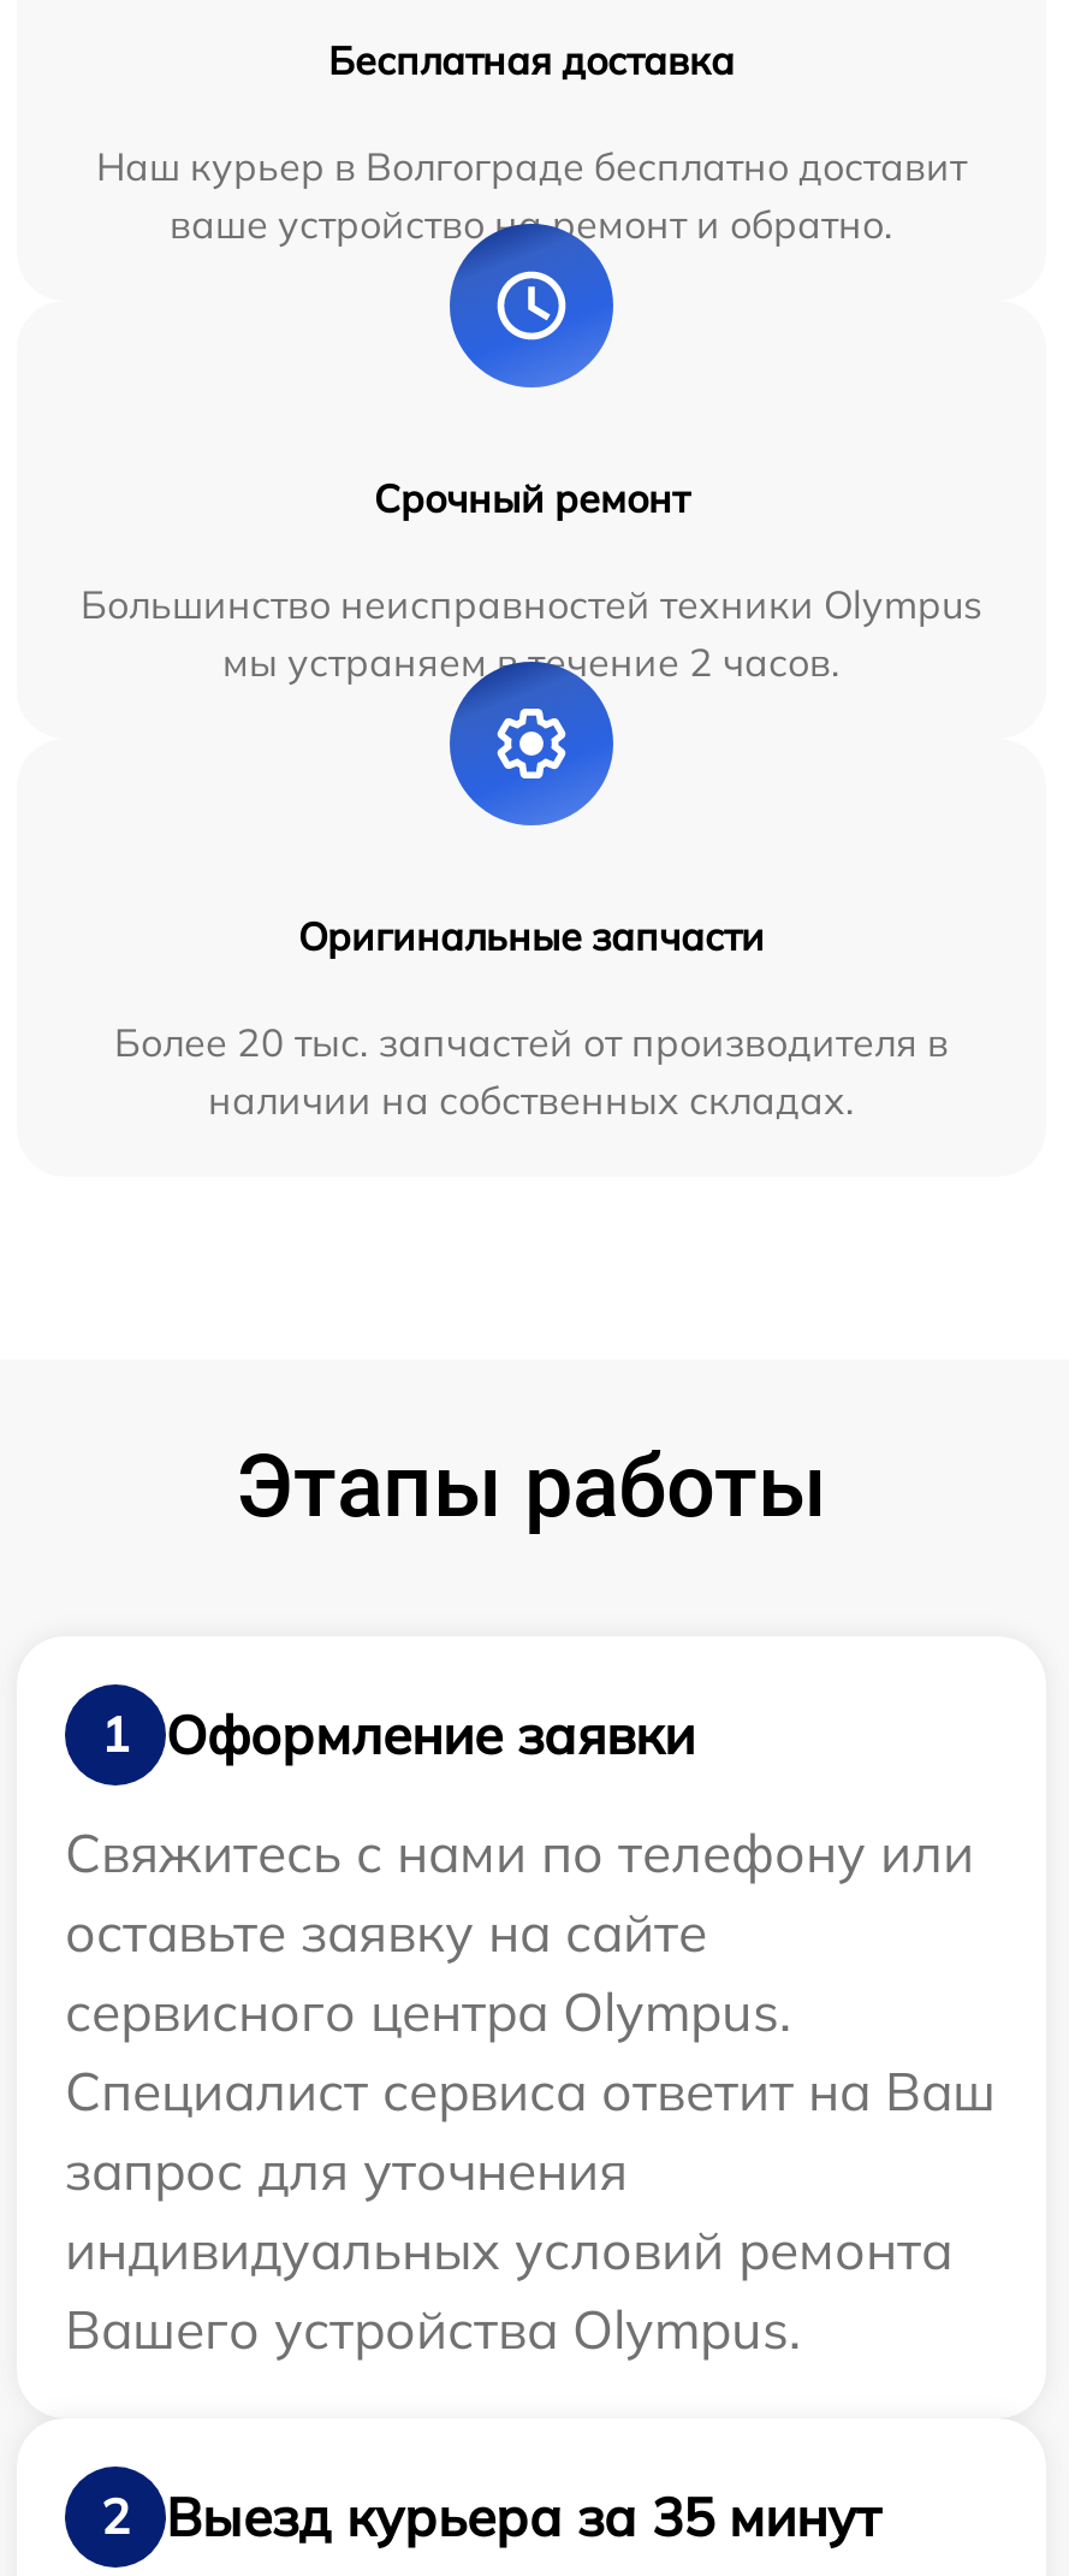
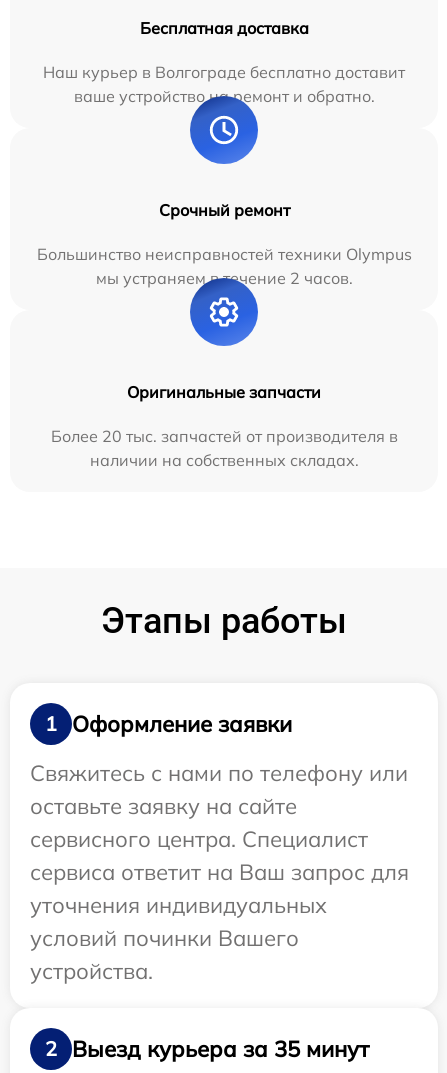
- сервисного центра Olympus.
- Специалист сервиса ответит на Ваш
- запрос для уточнения
- индивидуальных условий ремонта
- Вашего устройства Olympus.
+ сервисного центра. Специалист
+ сервиса ответит на Ваш запрос для
+ уточнения индивидуальных
+ условий починки Вашего
+ устройства.
